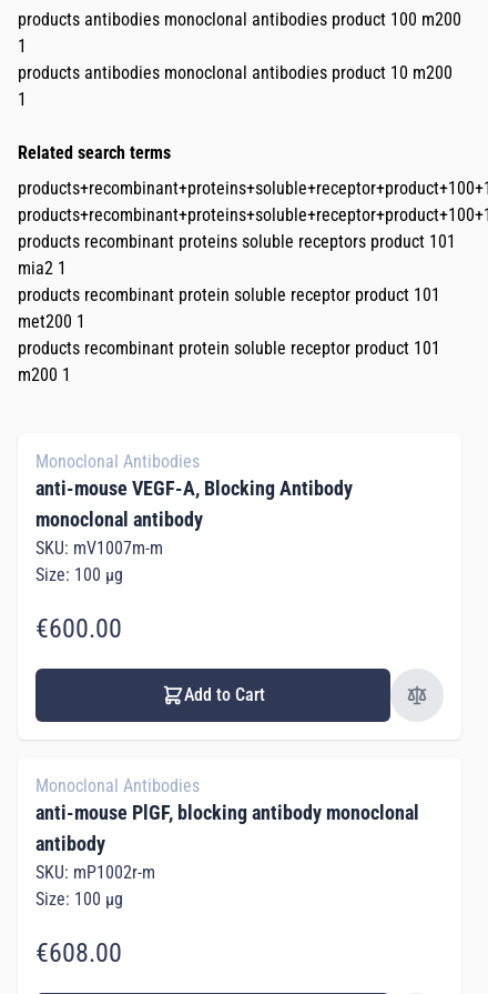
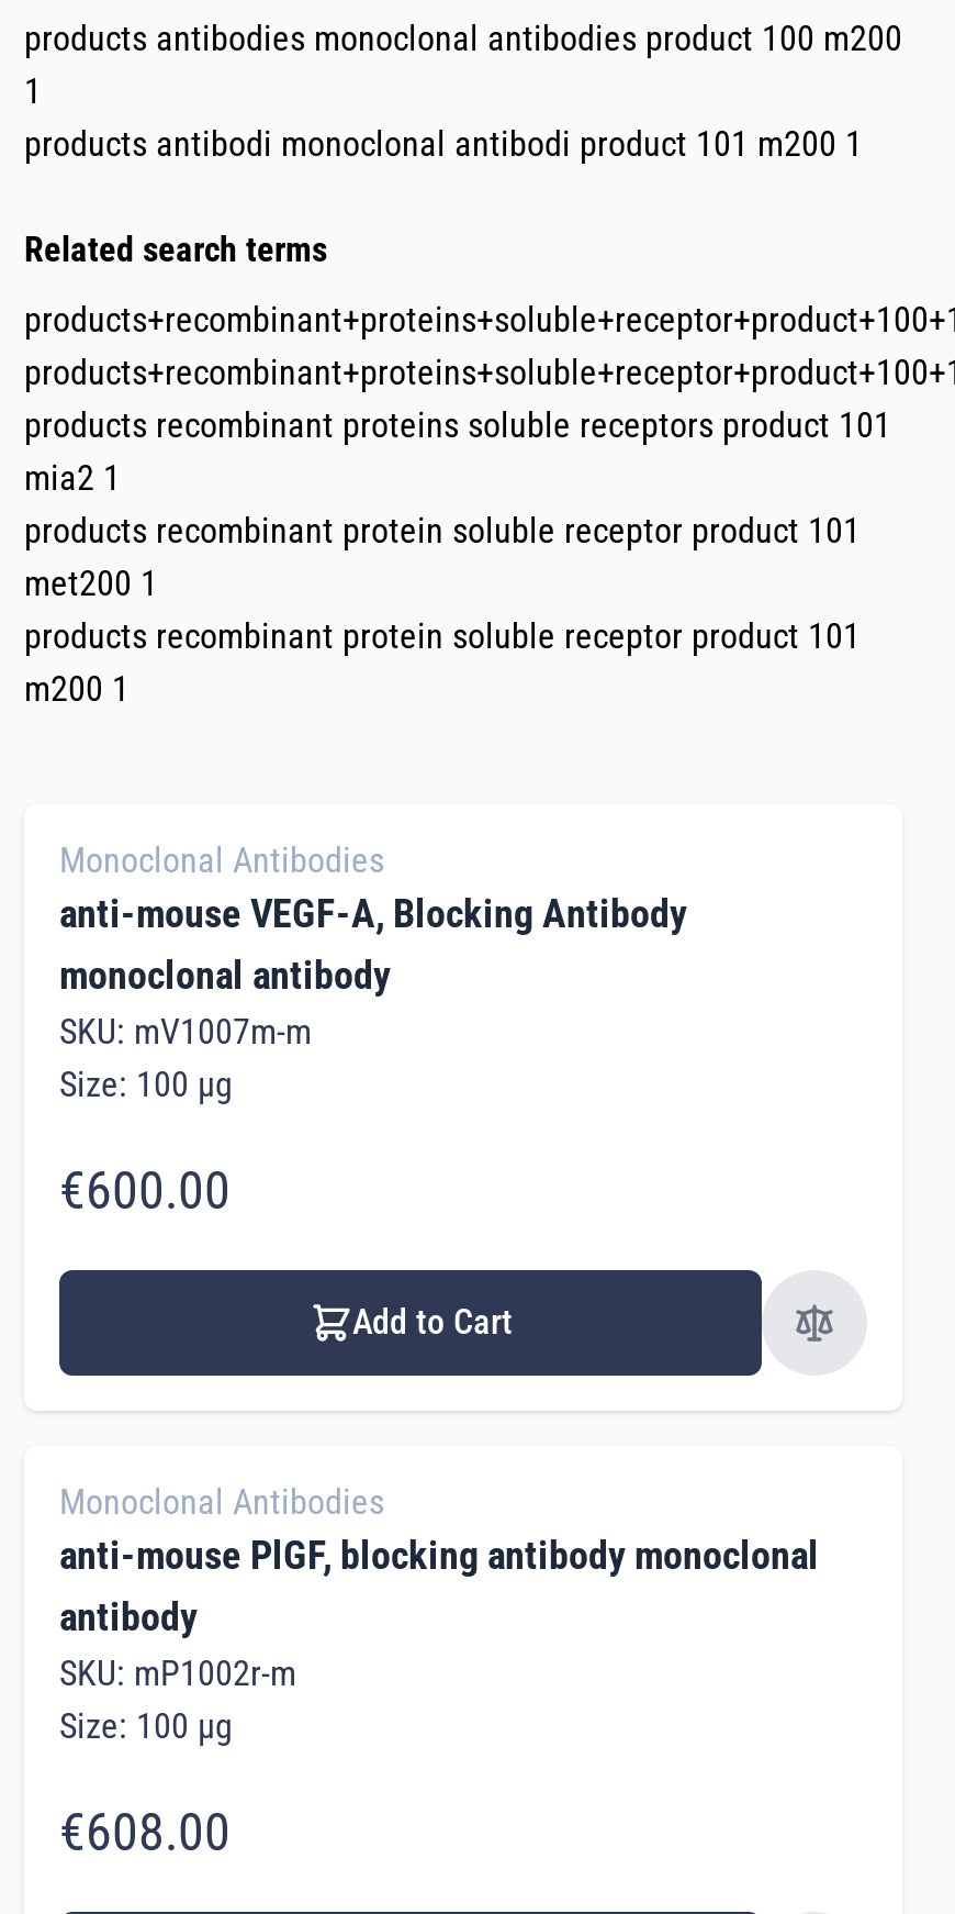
- products antibodies monoclonal antibodies product 10 m200
- 1
+ products antibodi monoclonal antibodi product 101 m200 1
